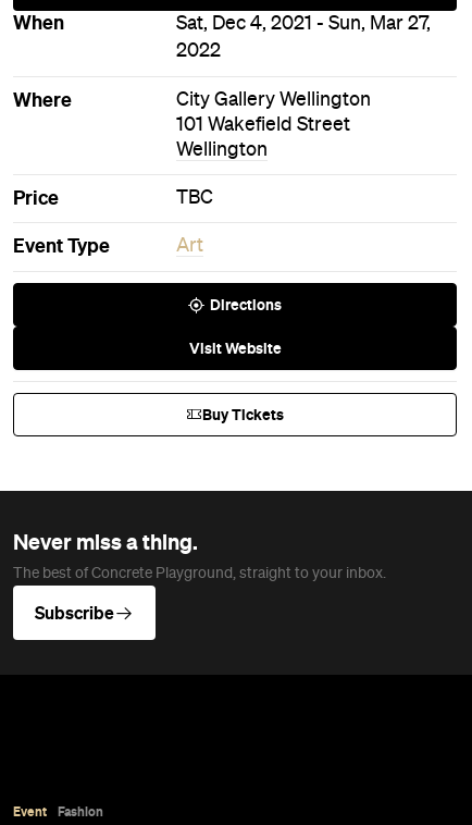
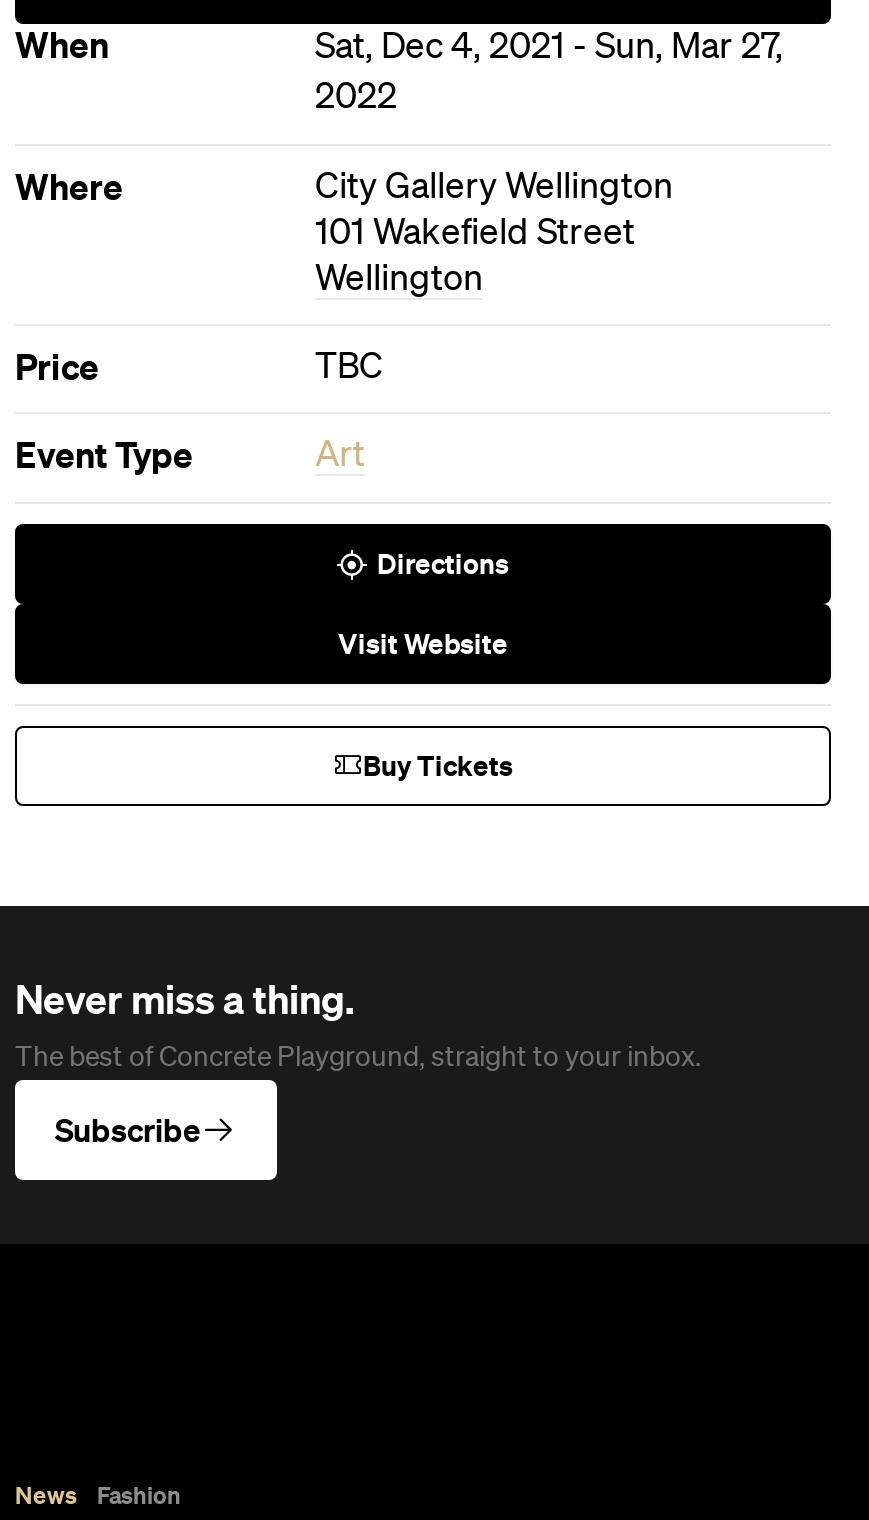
- Event
+ News
